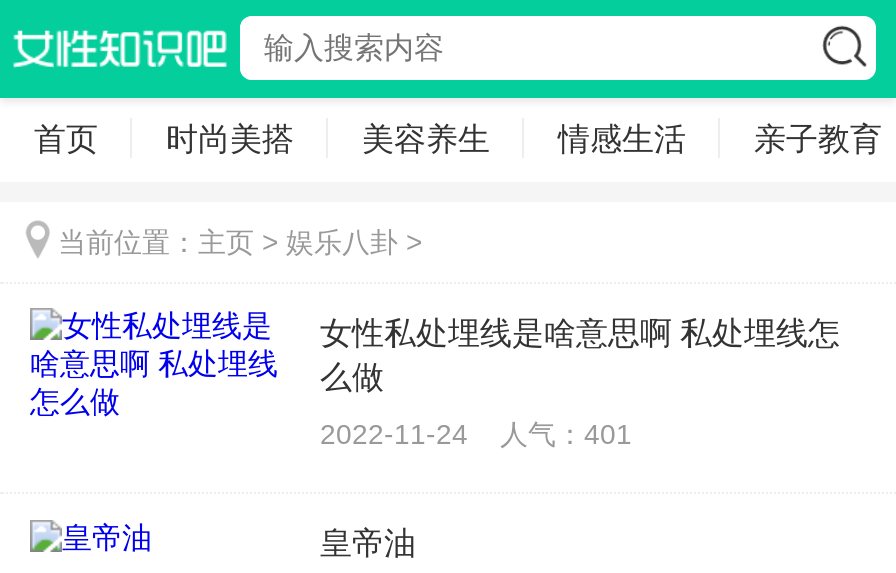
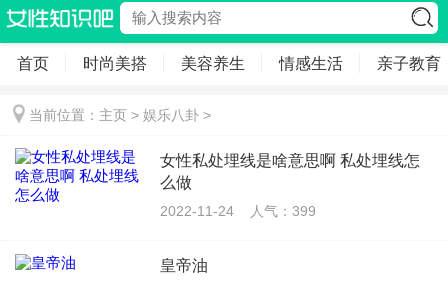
- 2022-11-24人气：401
+ 2022-11-24人气：399
